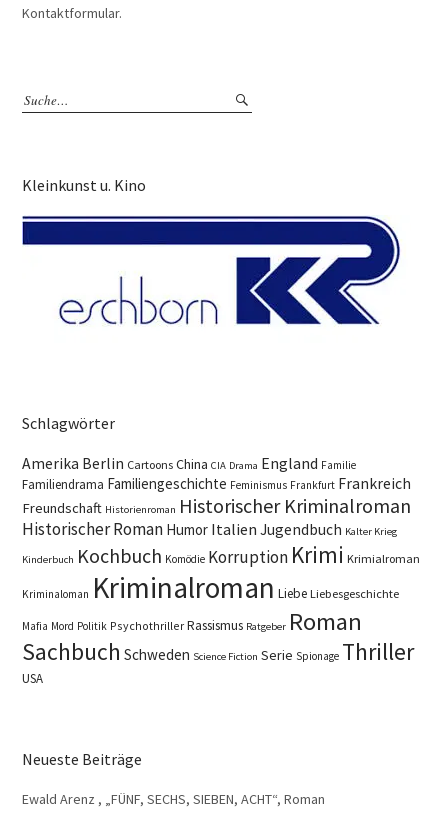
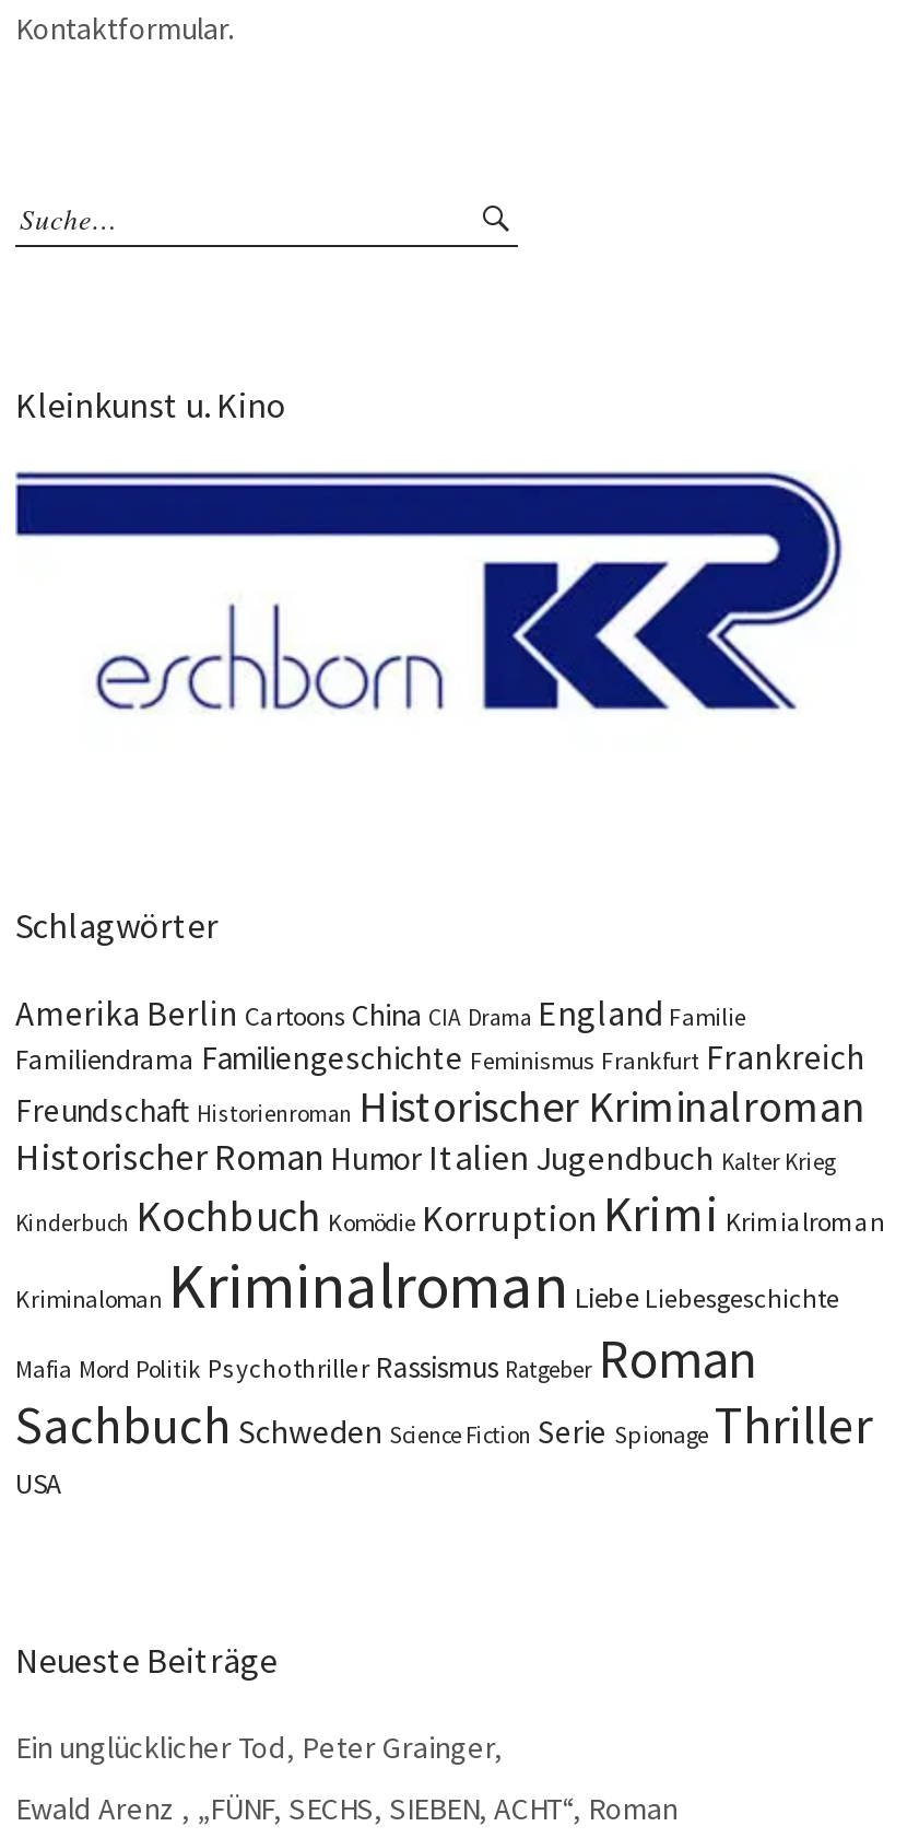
+ Ein unglücklicher Tod, Peter Grainger,
